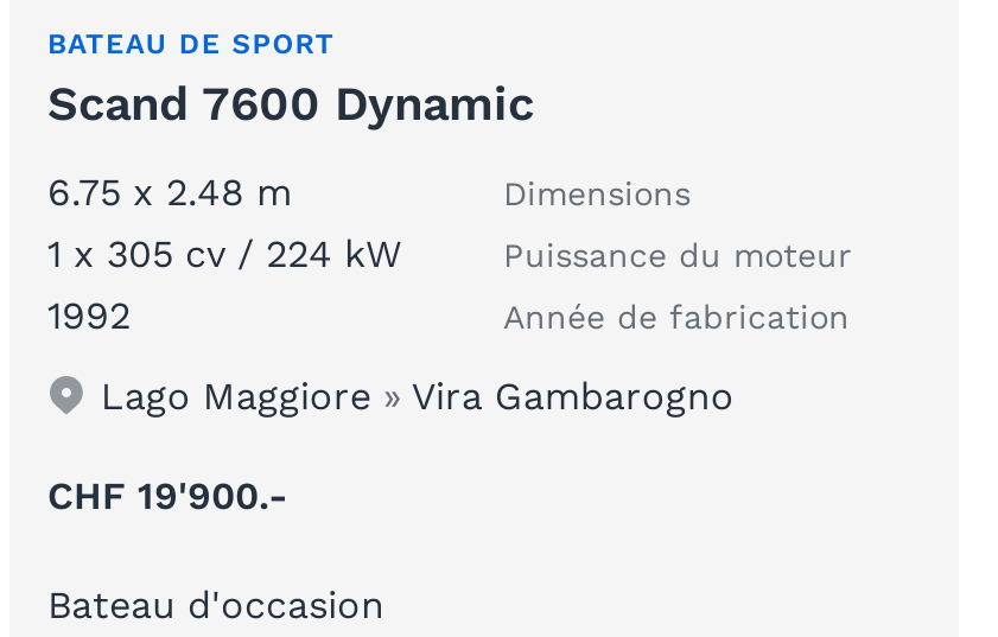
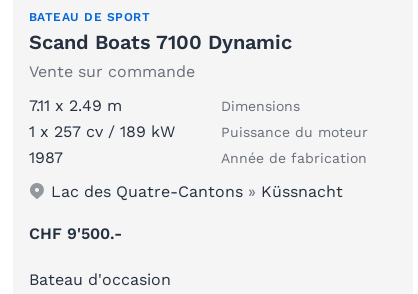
- Scand 7600 Dynamic
+ Scand Boats 7100 Dynamic
+ Vente sur commande

- 6.75 x 2.48 m
+ 7.11 x 2.49 m

- 1 x 305 cv / 224 kW
+ 1 x 257 cv / 189 kW

- 1992
+ 1987

- Lago Maggiore» Vira Gambarogno
+ Lac des Quatre-Cantons» Küssnacht

- CHF 19'900.-
+ CHF 9'500.-
